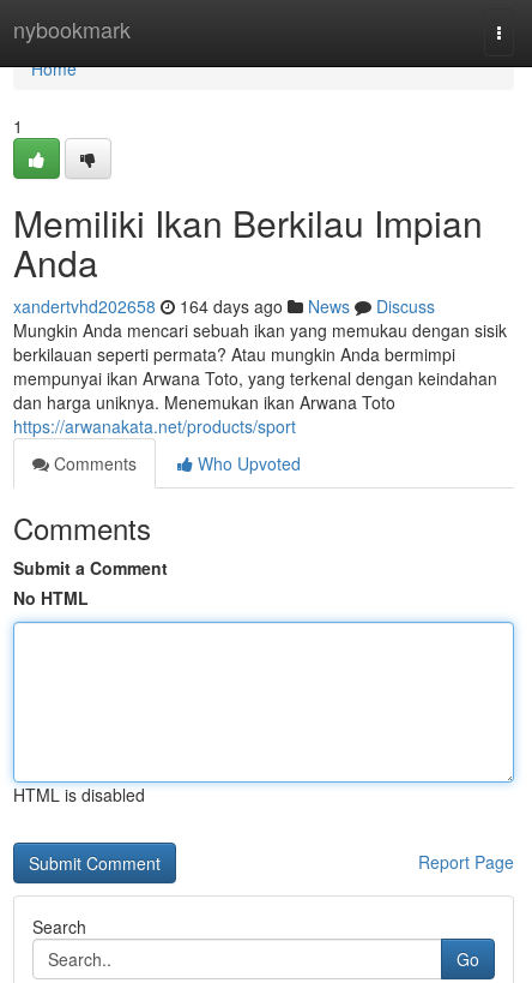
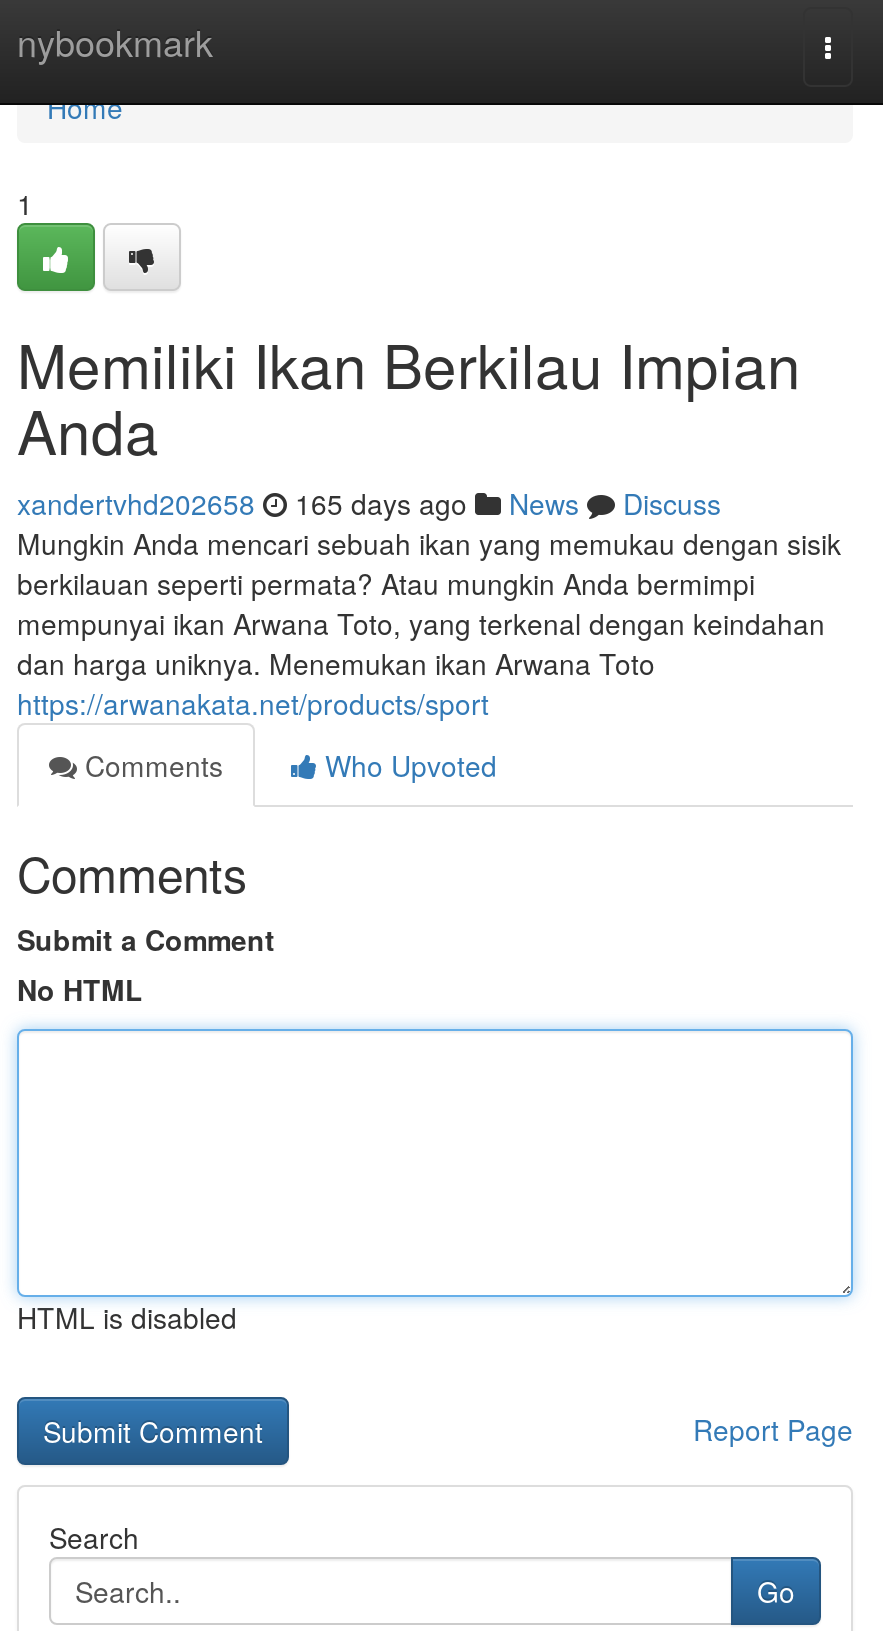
- xandertvhd202658 164 days ago News Discuss
+ xandertvhd202658 165 days ago News Discuss
